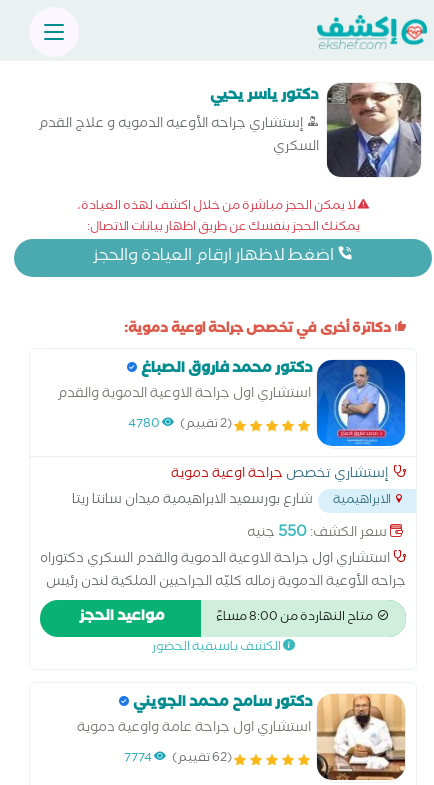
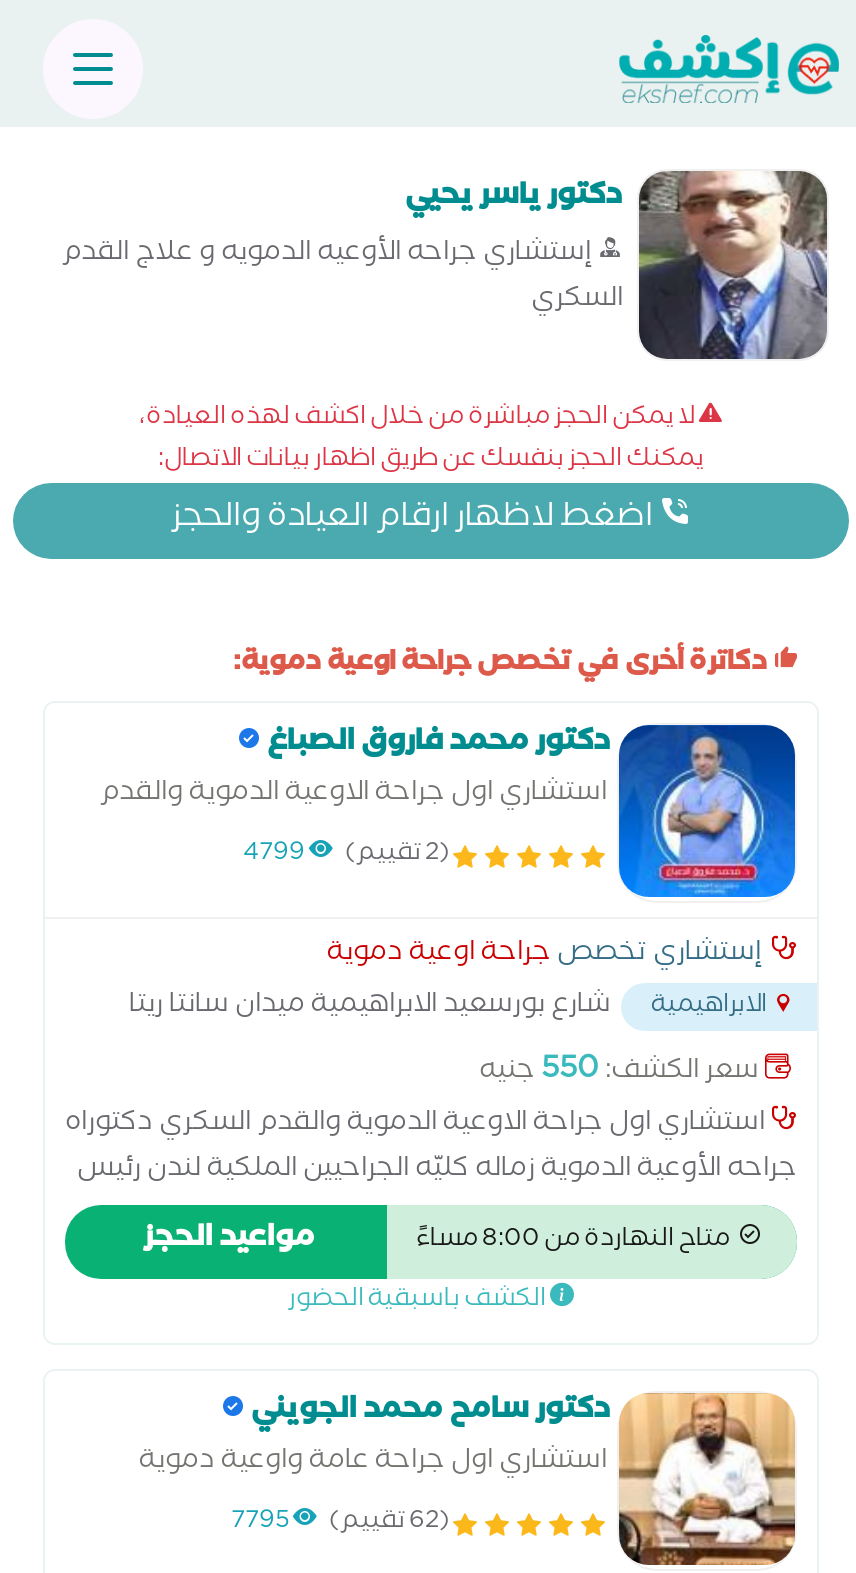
- 4780
+ 4799

- 7774
+ 7795
